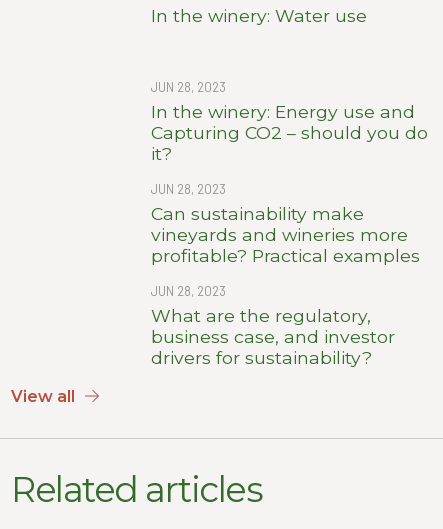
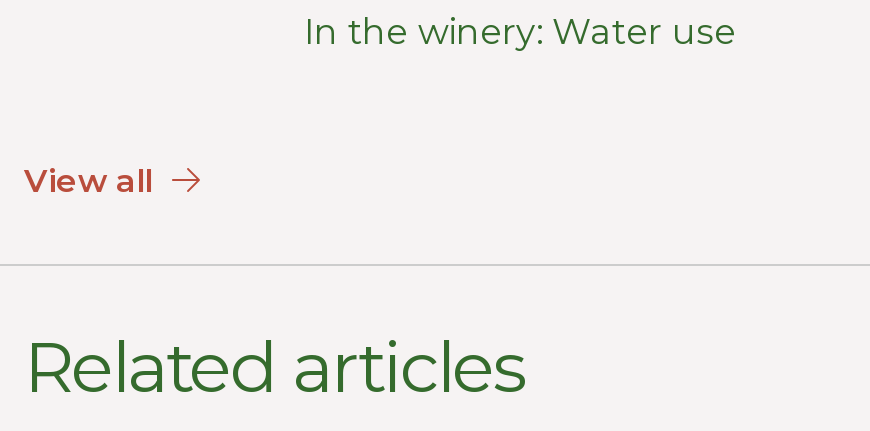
- JUN 28, 2023
- In the winery: Energy use and
- Capturing CO2 – should you do
- it?
- JUN 28, 2023
- Can sustainability make
- vineyards and wineries more
- profitable? Practical examples
- JUN 28, 2023
- What are the regulatory,
- business case, and investor
- drivers for sustainability?
